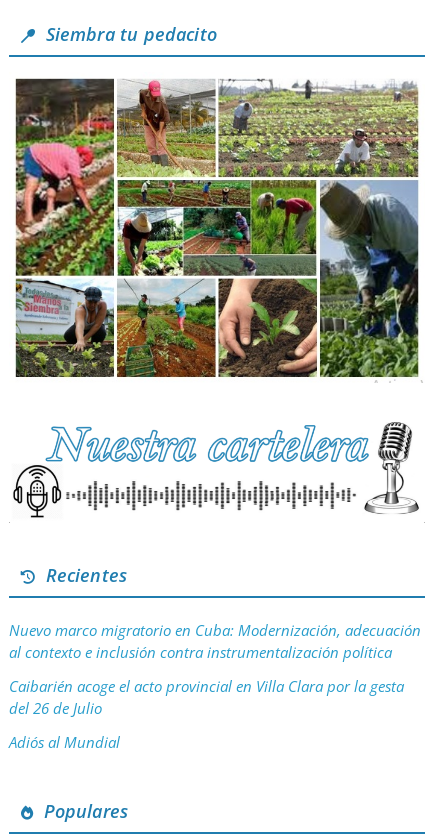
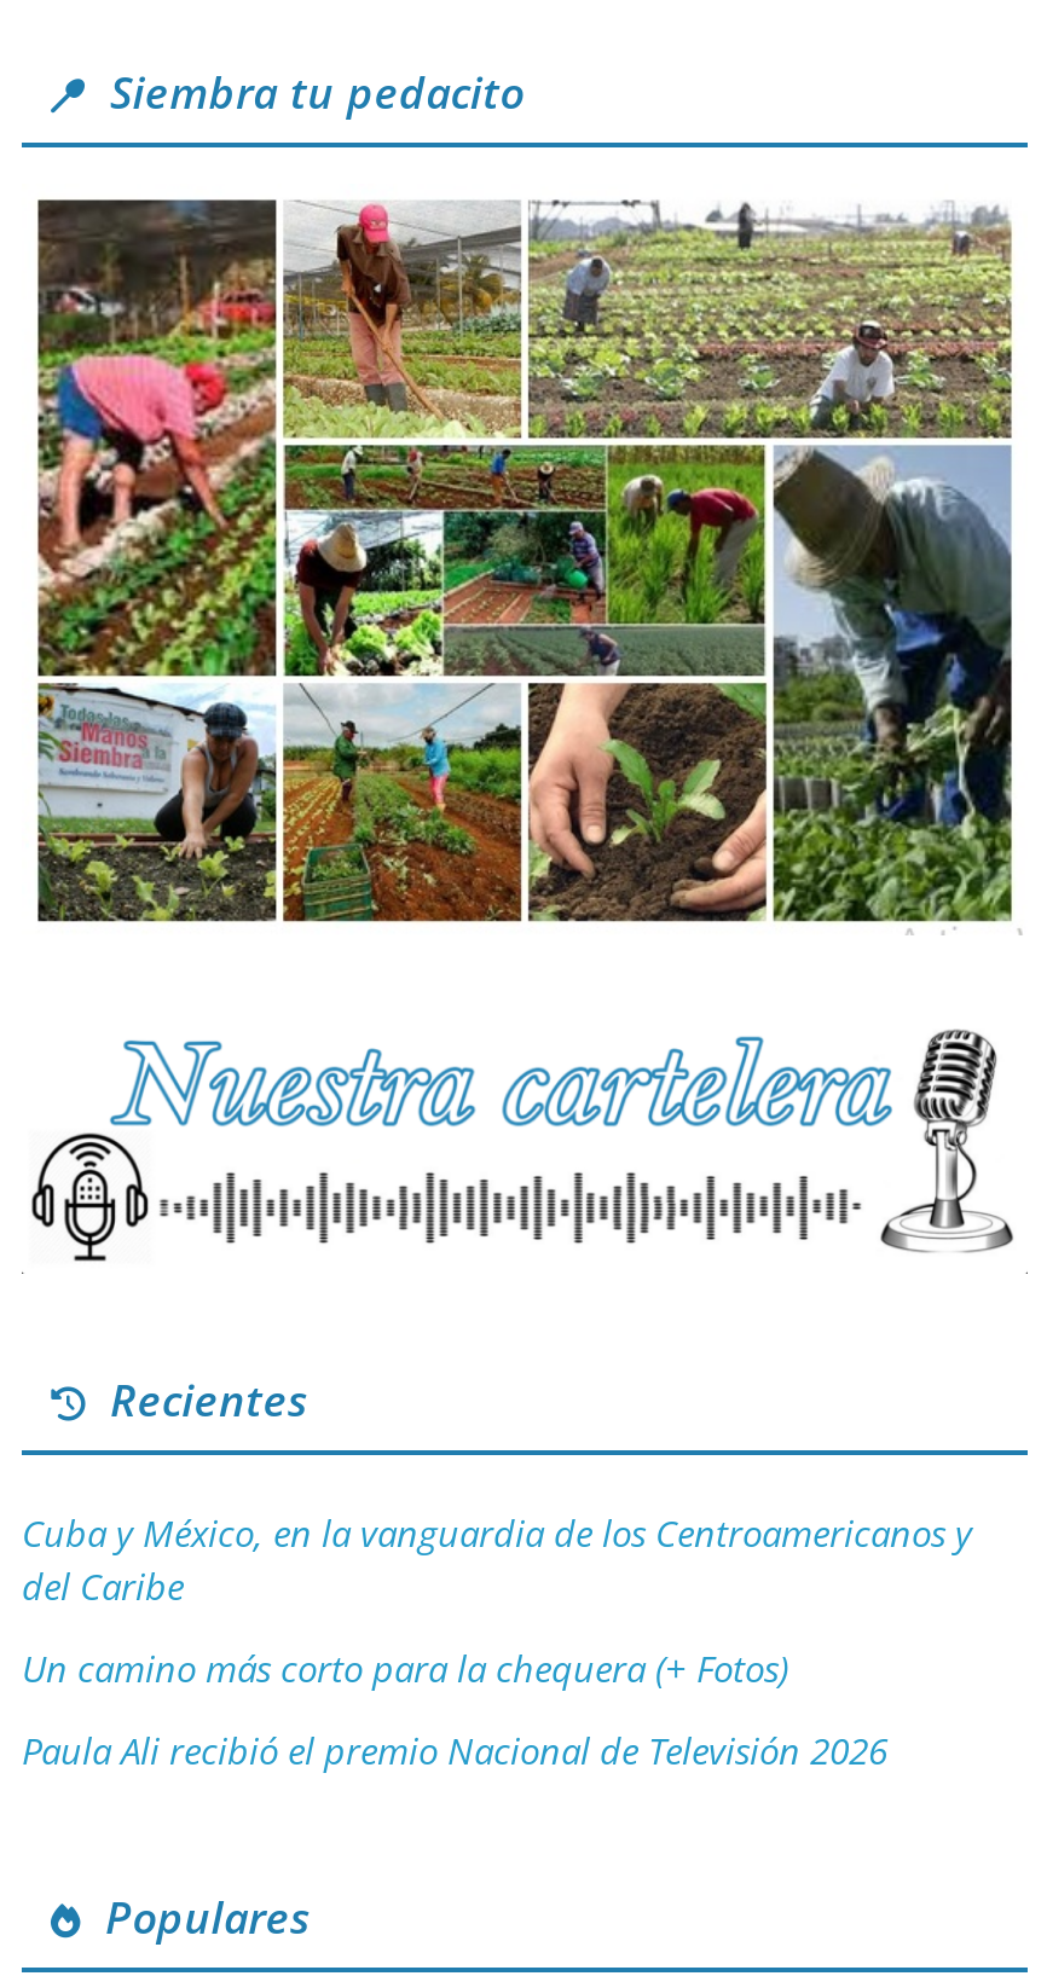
- Nuevo marco migratorio en Cuba: Modernización, adecuación
- al contexto e inclusión contra instrumentalización política
+ Cuba y México, en la vanguardia de los Centroamericanos y
+ del Caribe

- Caibarién acoge el acto provincial en Villa Clara por la gesta
- del 26 de Julio
+ Un camino más corto para la chequera (+ Fotos)

- Adiós al Mundial
+ Paula Ali recibió el premio Nacional de Televisión 2026
